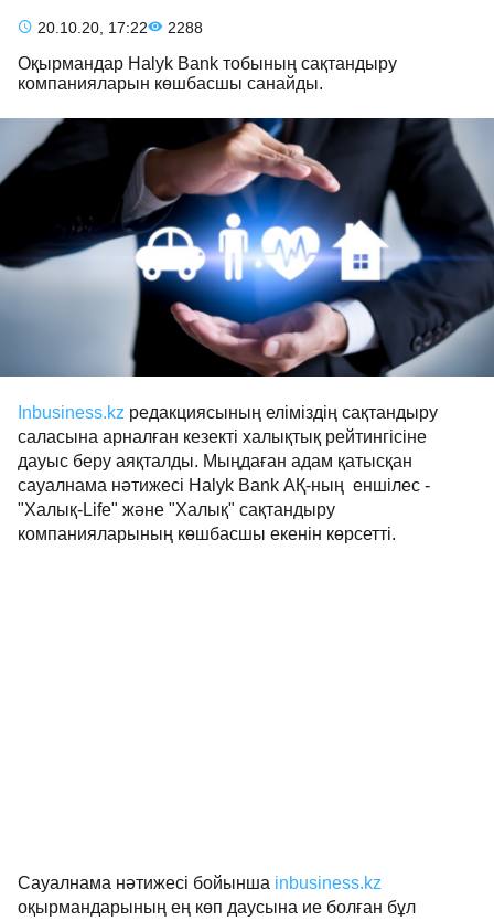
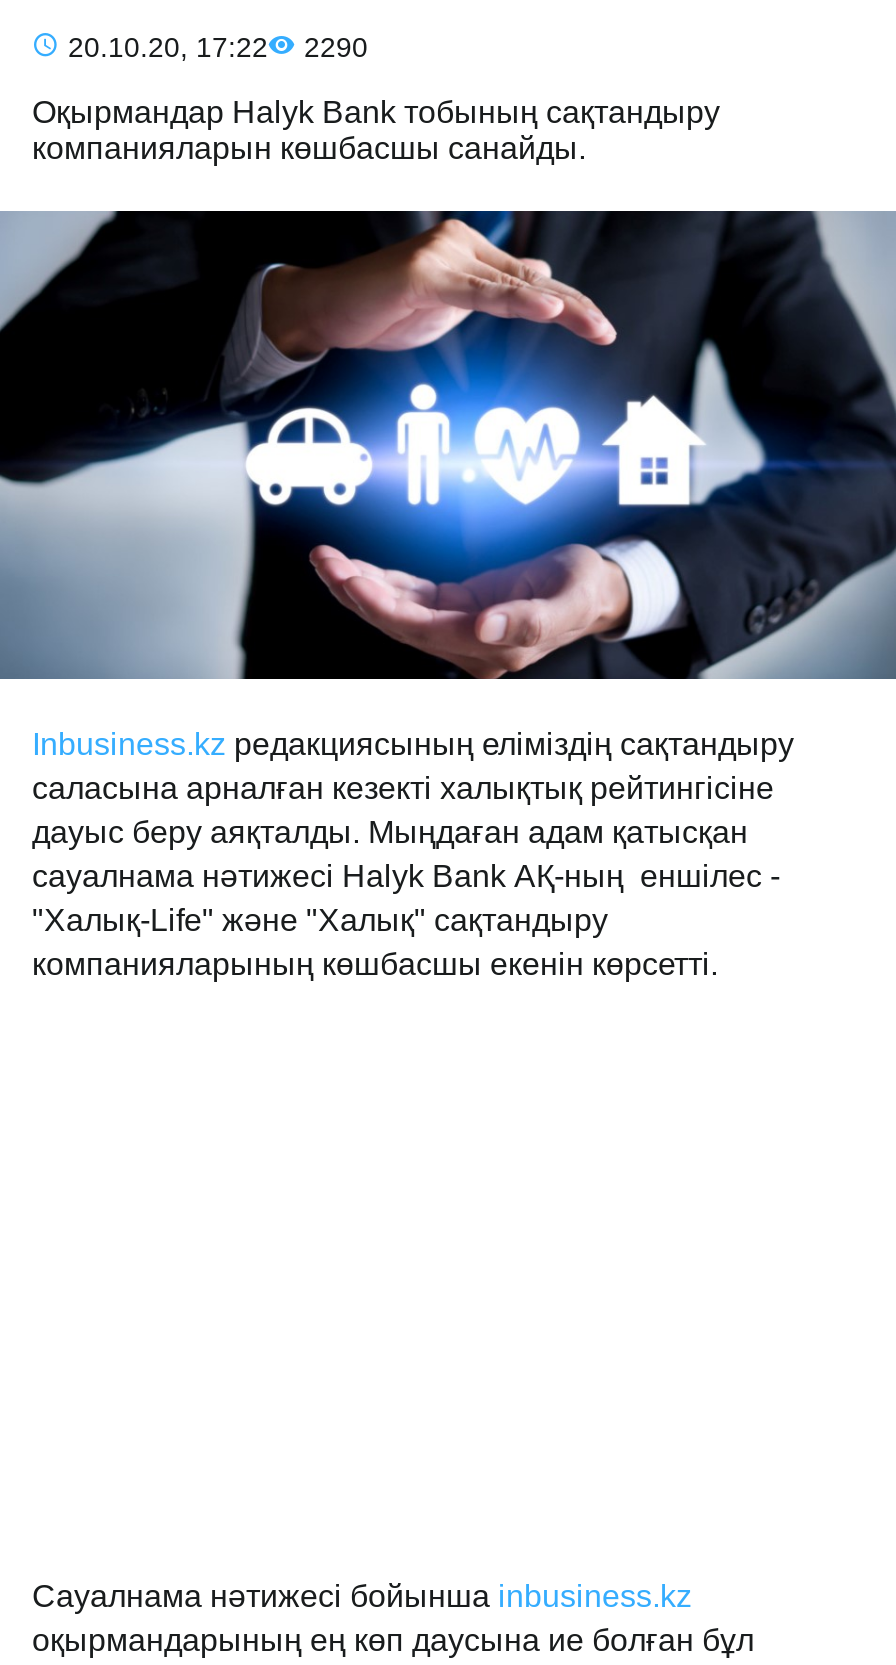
- 20.10.20, 17:22 2288
+ 20.10.20, 17:22 2290
